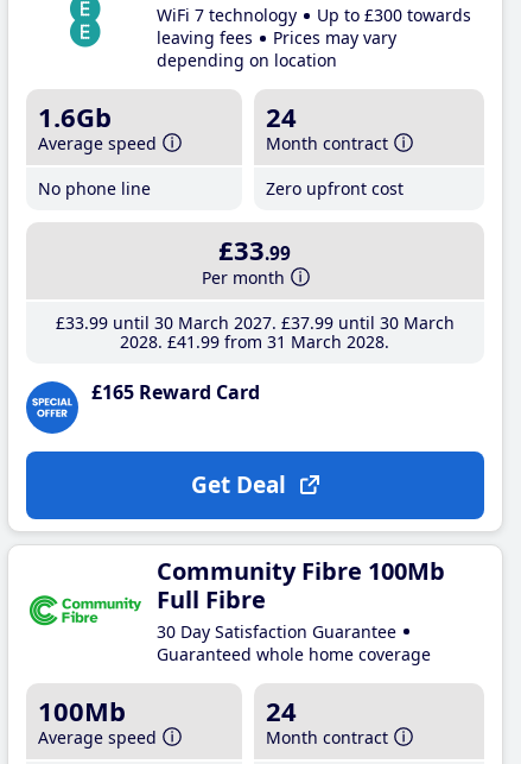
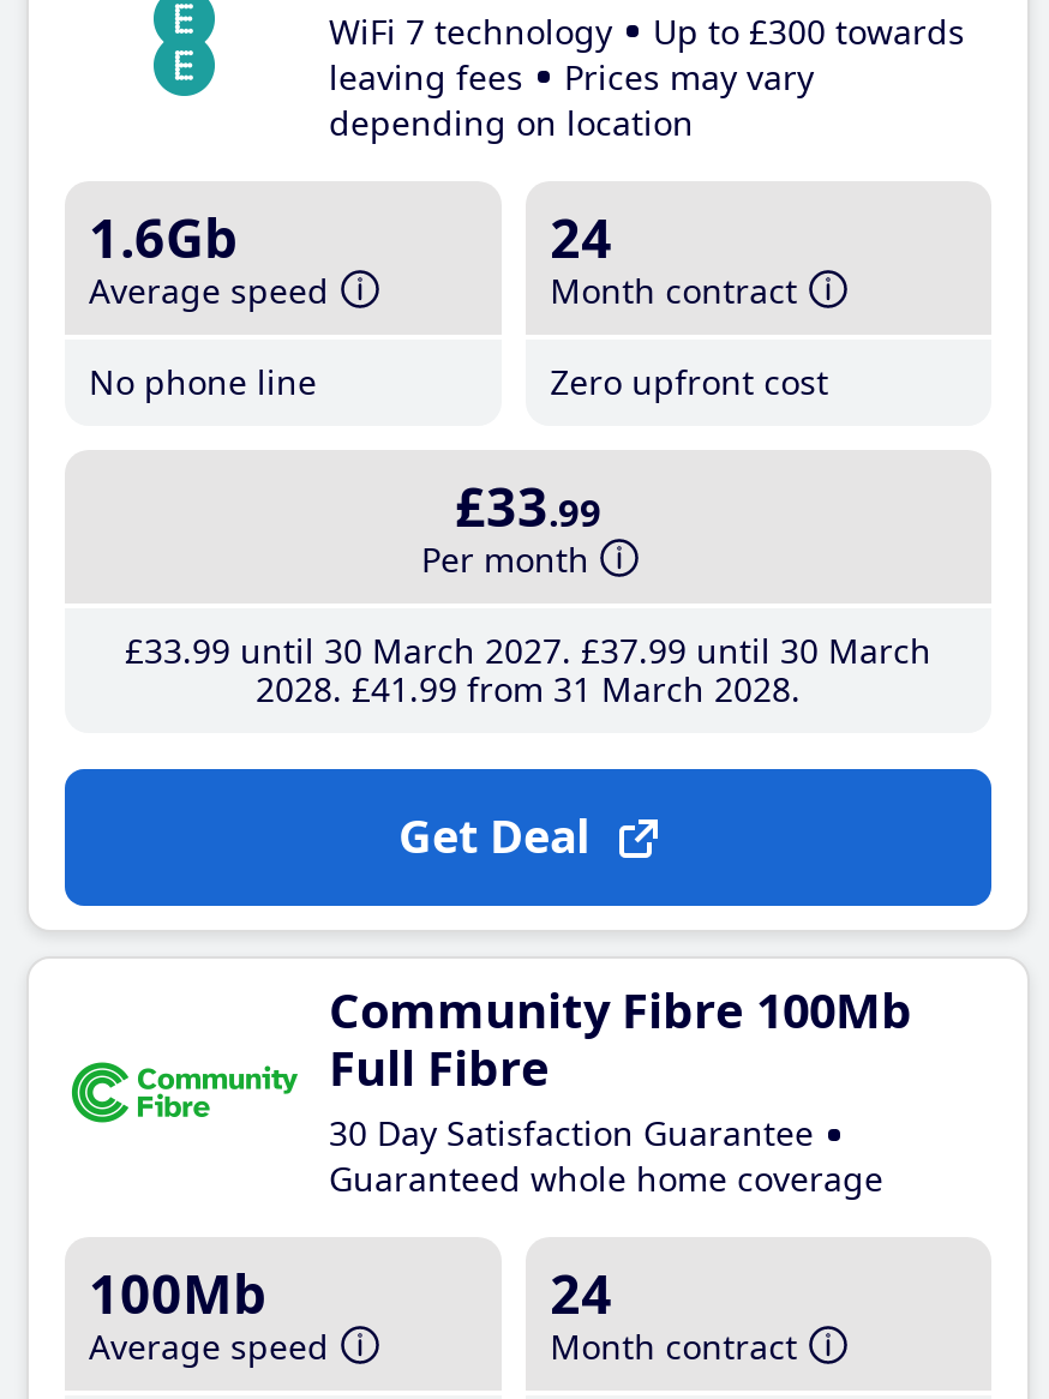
- [image]
- £165 Reward Card
